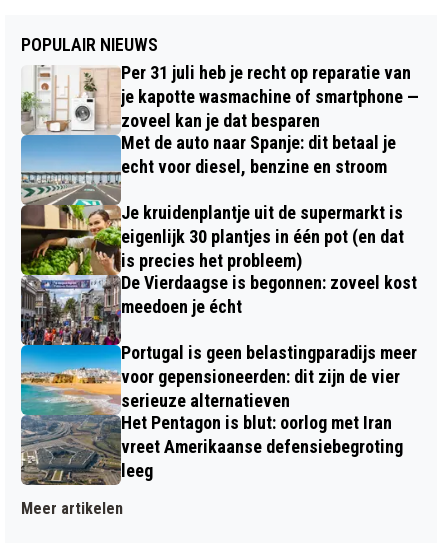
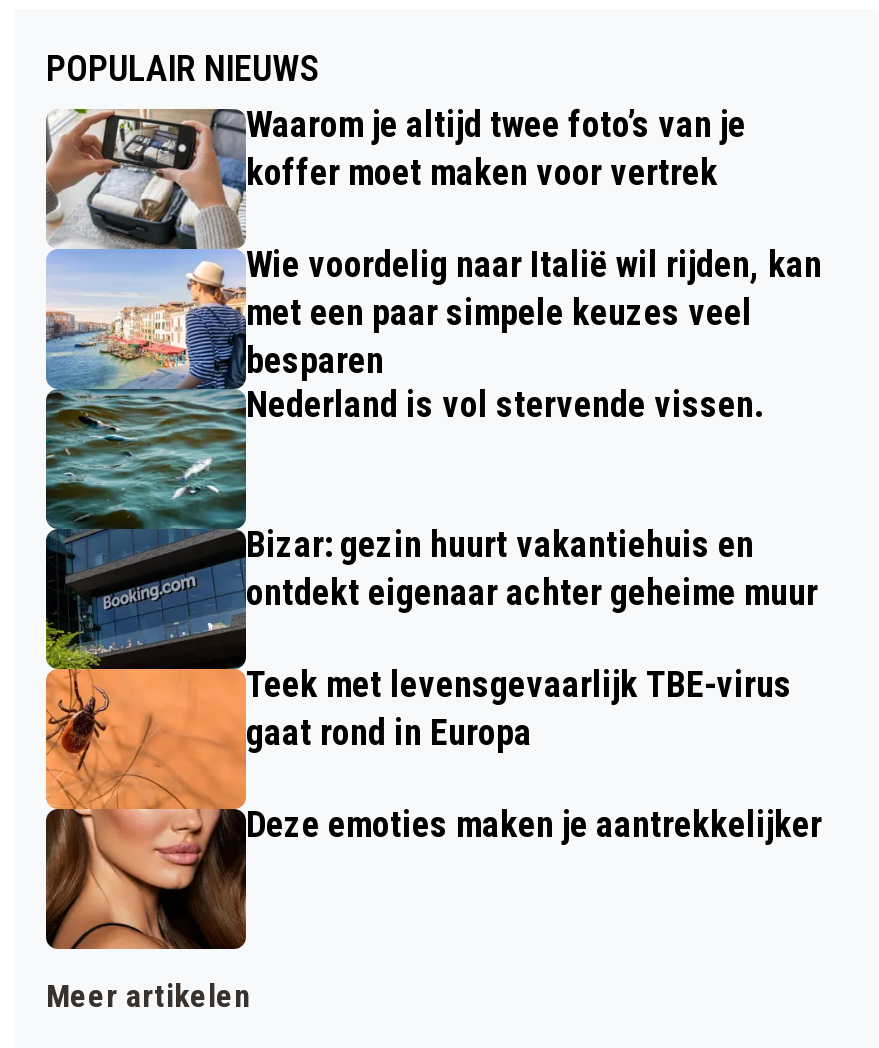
- [image]
- Per 31 juli heb je recht op reparatie van
- je kapotte wasmachine of smartphone —
- zoveel kan je dat besparen
- Met de auto naar Spanje: dit betaal je
- echt voor diesel, benzine en stroom
- Je kruidenplantje uit de supermarkt is
- eigenlijk 30 plantjes in één pot (en dat
- is precies het probleem)
- De Vierdaagse is begonnen: zoveel kost
- meedoen je écht
- Portugal is geen belastingparadijs meer
- voor gepensioneerden: dit zijn de vier
- serieuze alternatieven
- Het Pentagon is blut: oorlog met Iran
- vreet Amerikaanse defensiebegroting
- leeg
+ [image]
+ Waarom je altijd twee foto’s van je
+ koffer moet maken voor vertrek
+ Wie voordelig naar Italië wil rijden, kan
+ met een paar simpele keuzes veel
+ besparen
+ Nederland is vol stervende vissen.
+ Bizar: gezin huurt vakantiehuis en
+ ontdekt eigenaar achter geheime muur
+ Teek met levensgevaarlijk TBE-virus
+ gaat rond in Europa
+ Deze emoties maken je aantrekkelijker
